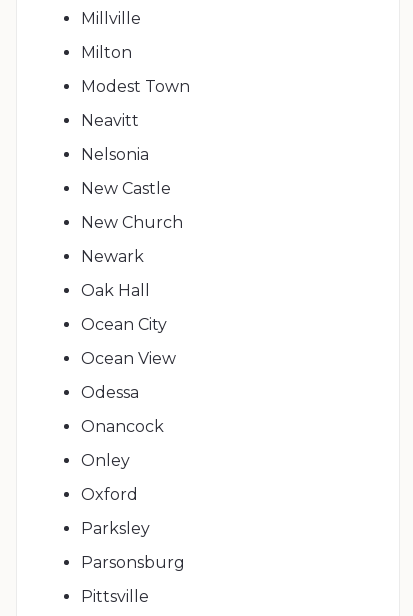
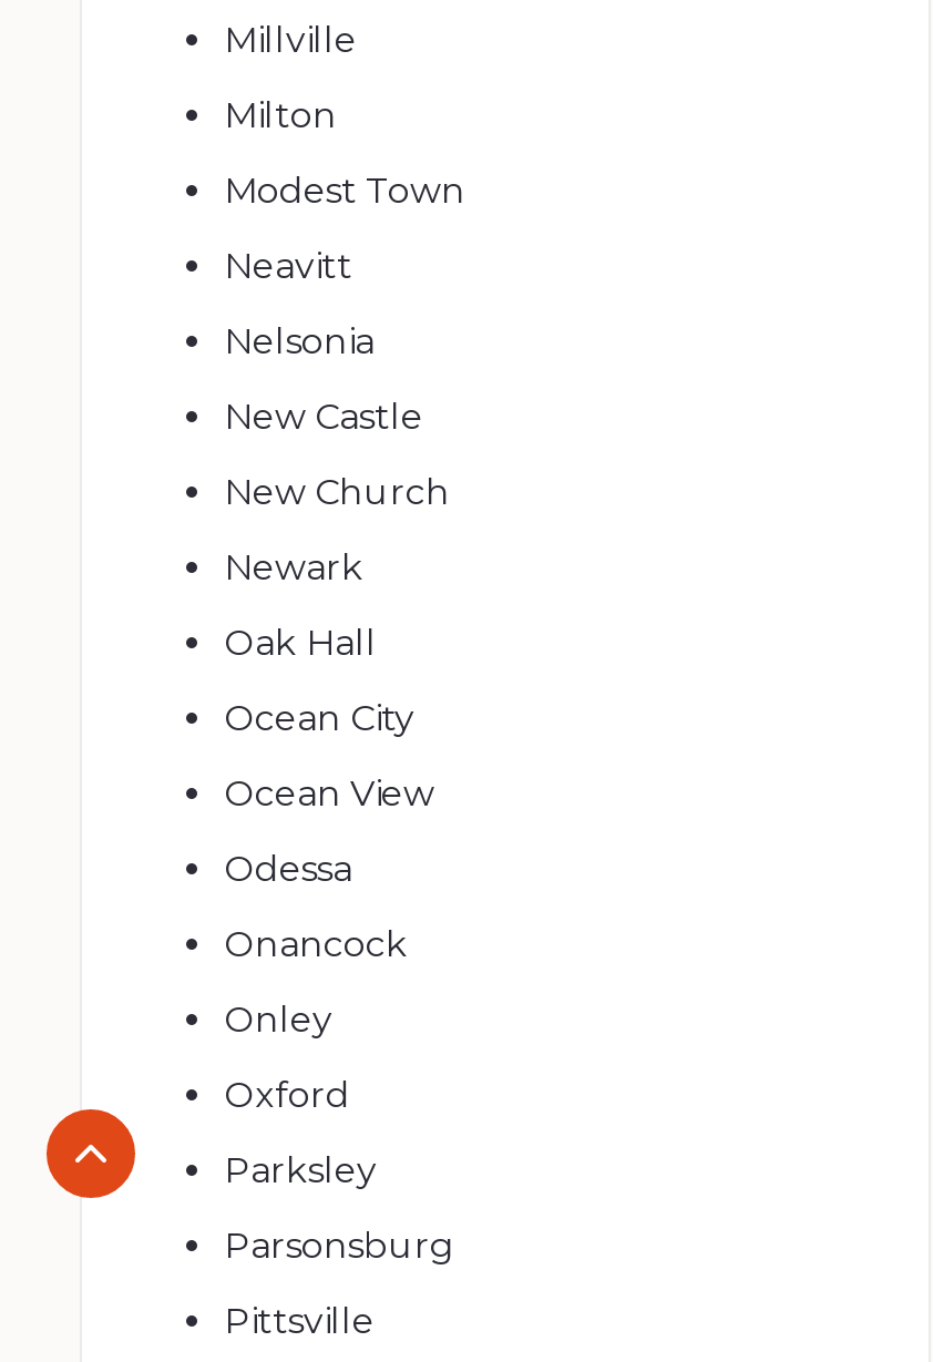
+ [image]
